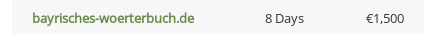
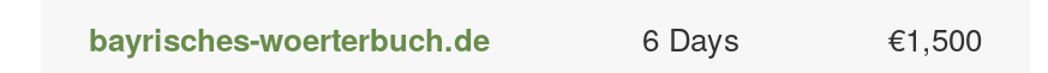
- 8 Days
+ 6 Days
